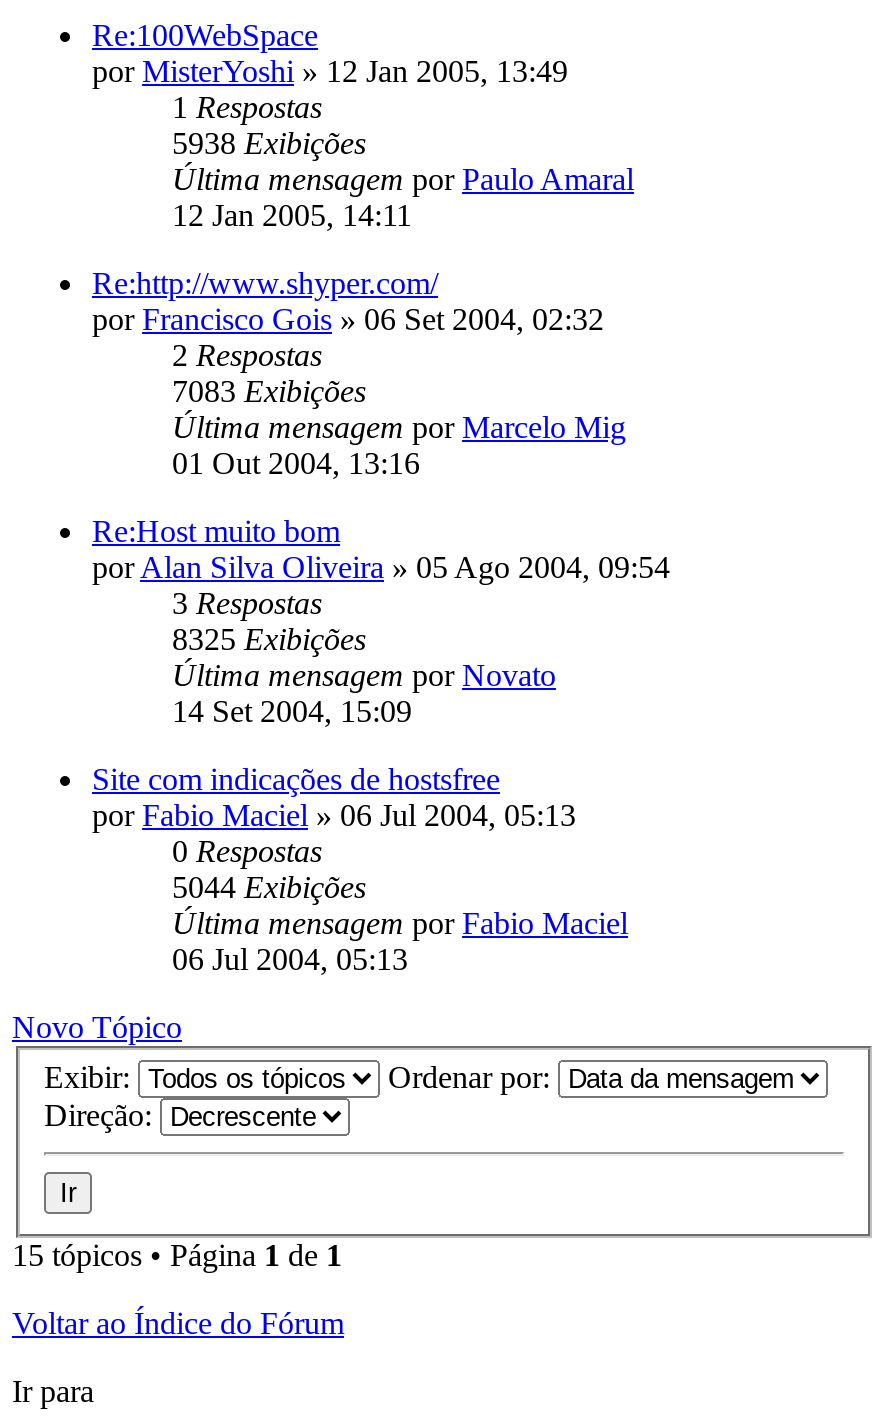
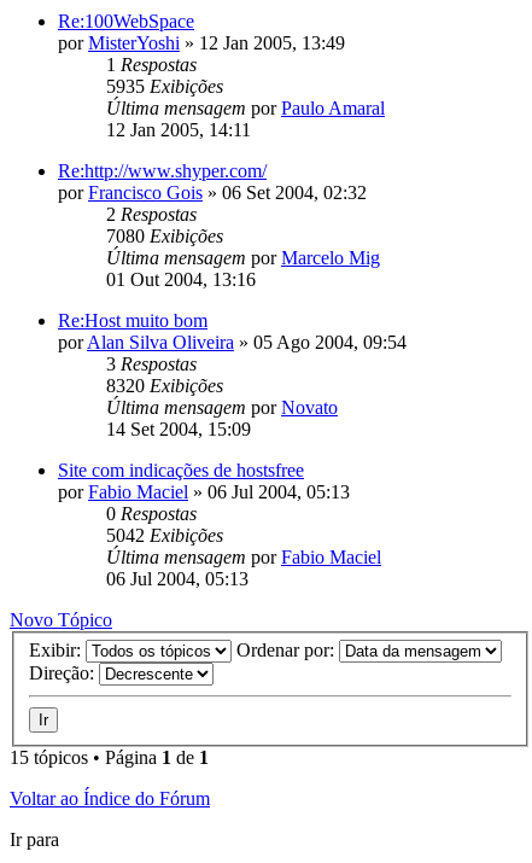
- 5938Exibições
+ 5935Exibições

- 7083Exibições
+ 7080Exibições

- 8325Exibições
+ 8320Exibições

- 5044Exibições
+ 5042Exibições
